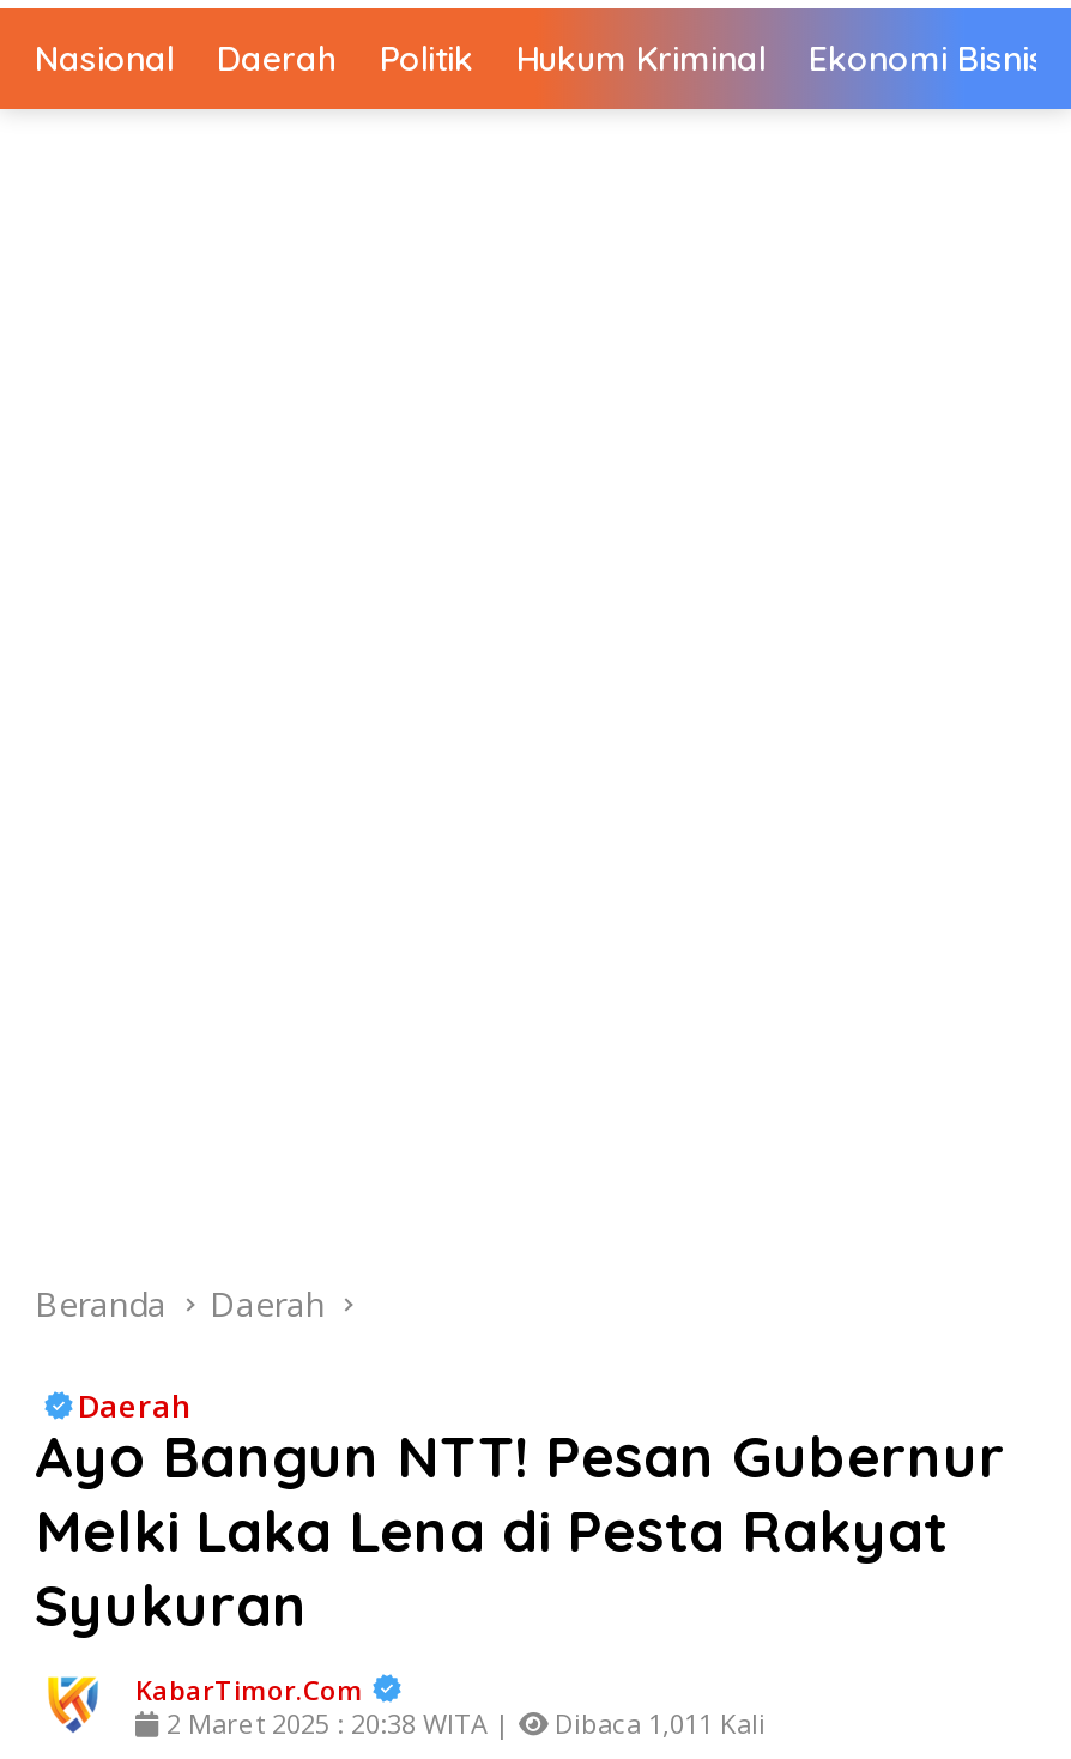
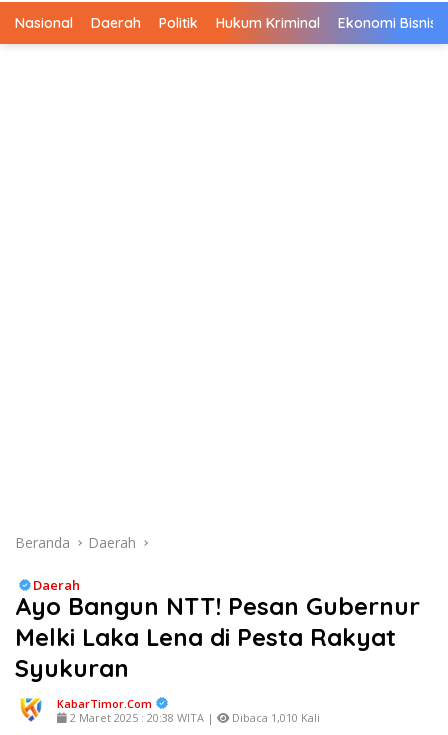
- Dibaca 1,011 Kali
+ Dibaca 1,010 Kali
